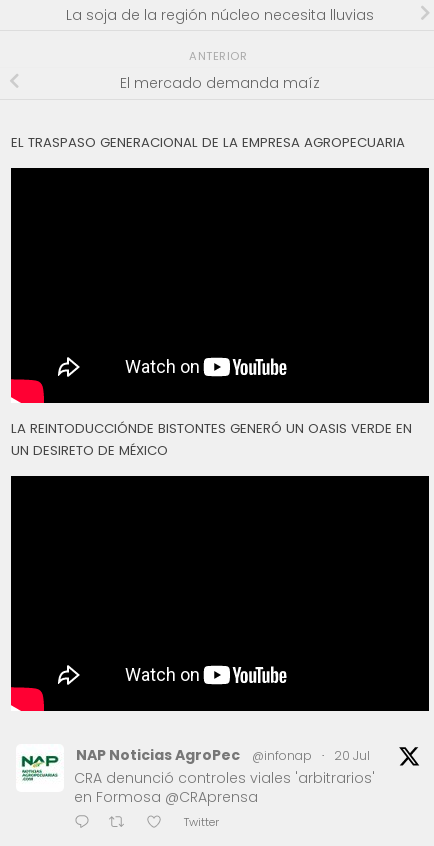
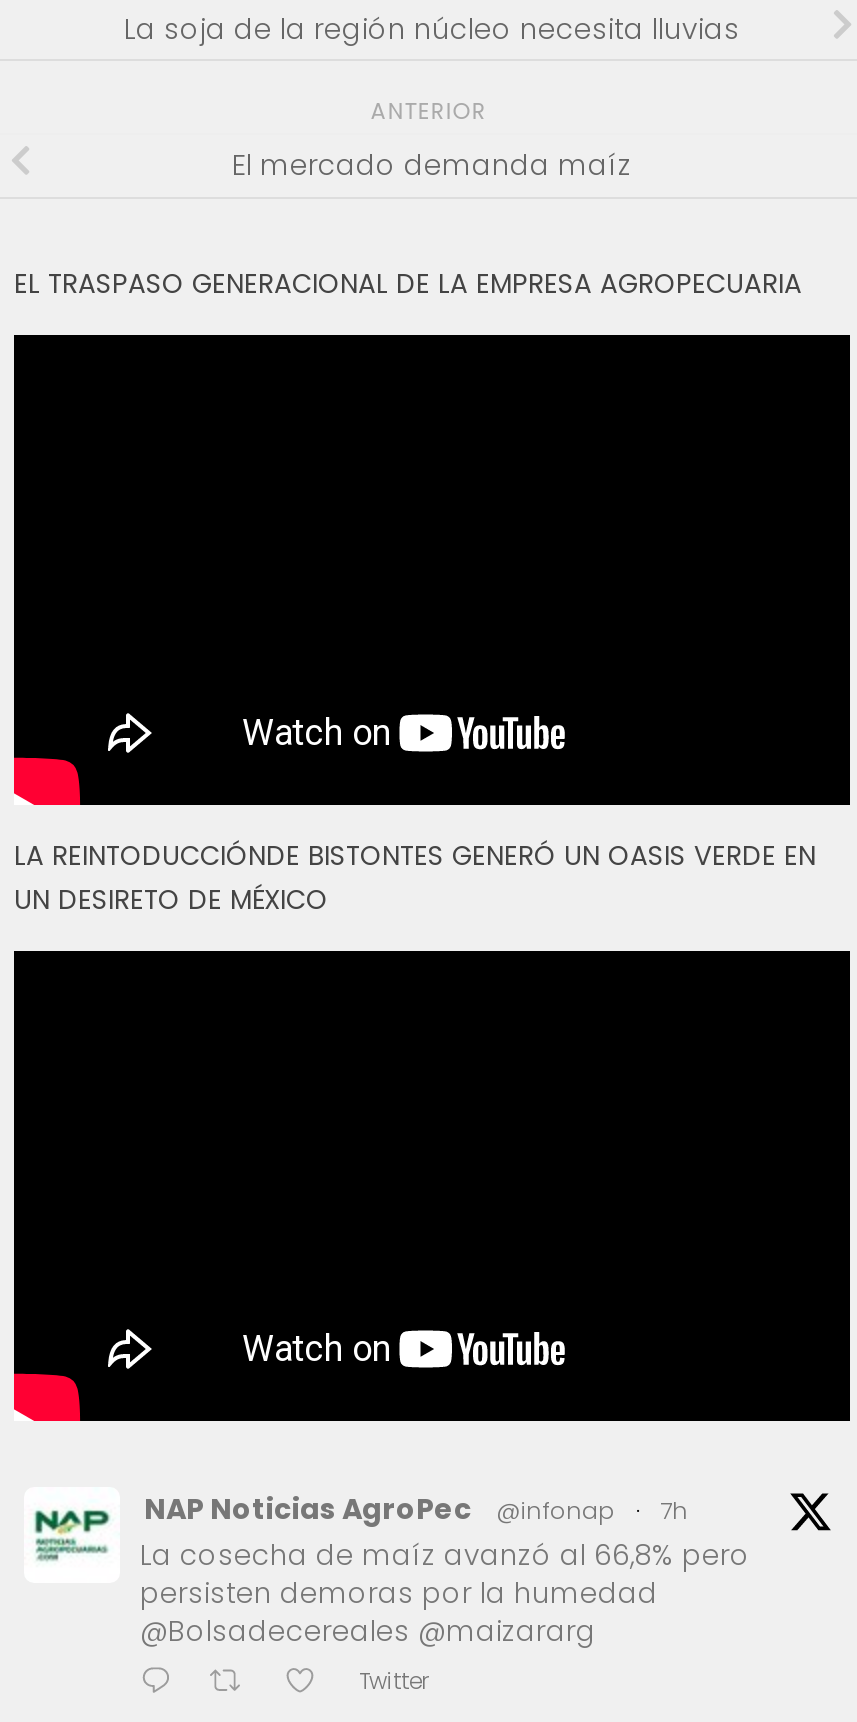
- 20 Jul
- CRA denunció controles viales 'arbitrarios'
- en Formosa @CRAprensa
+ 7h
+ La cosecha de maíz avanzó al 66,8% pero
+ persisten demoras por la humedad
+ @Bolsadecereales @maizararg
